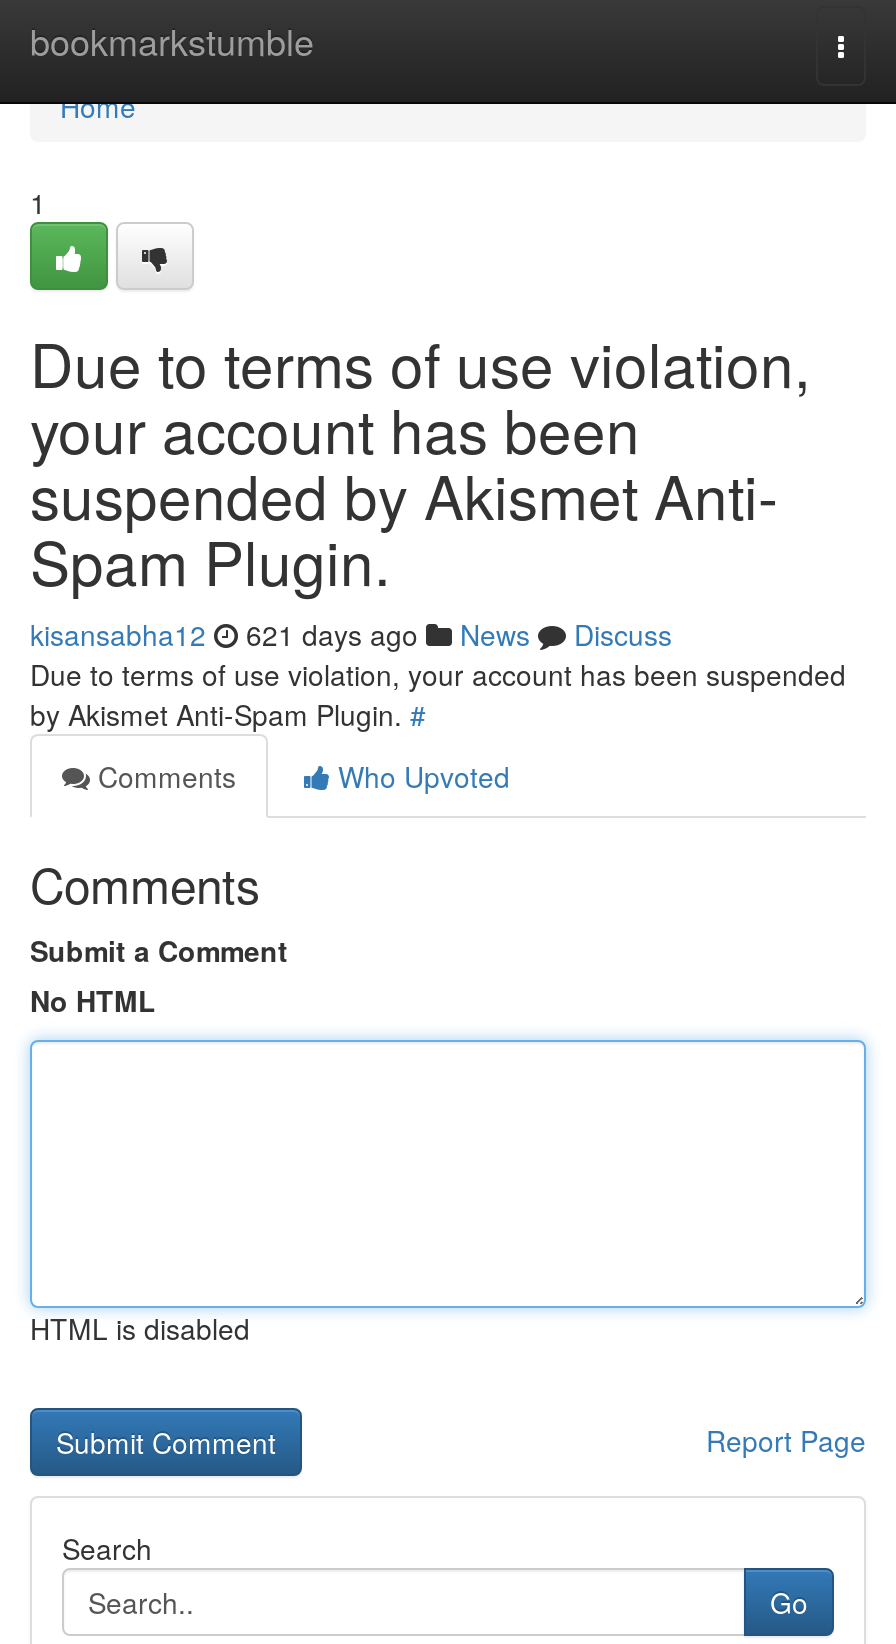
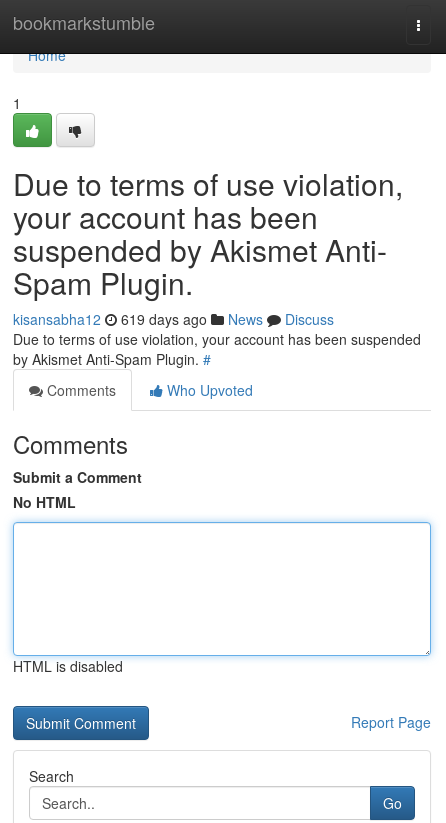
- kisansabha12 621 days ago News Discuss
+ kisansabha12 619 days ago News Discuss
